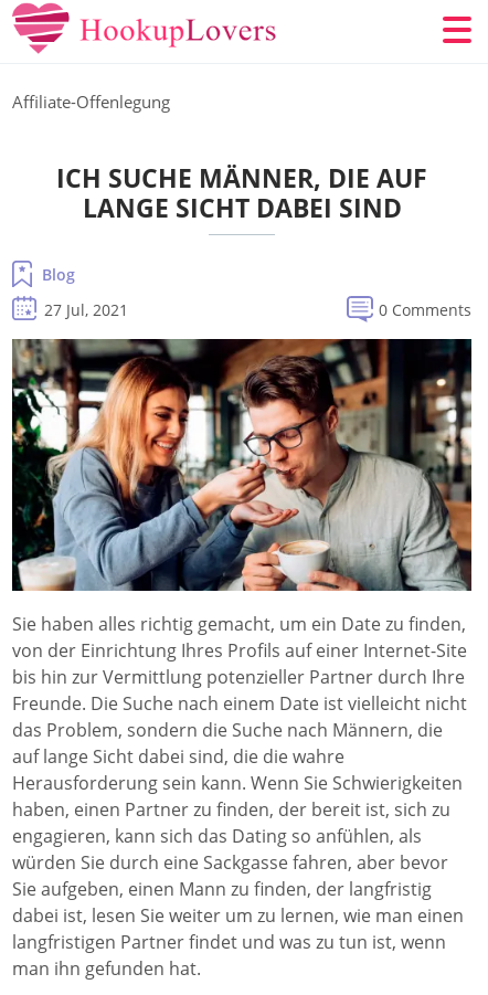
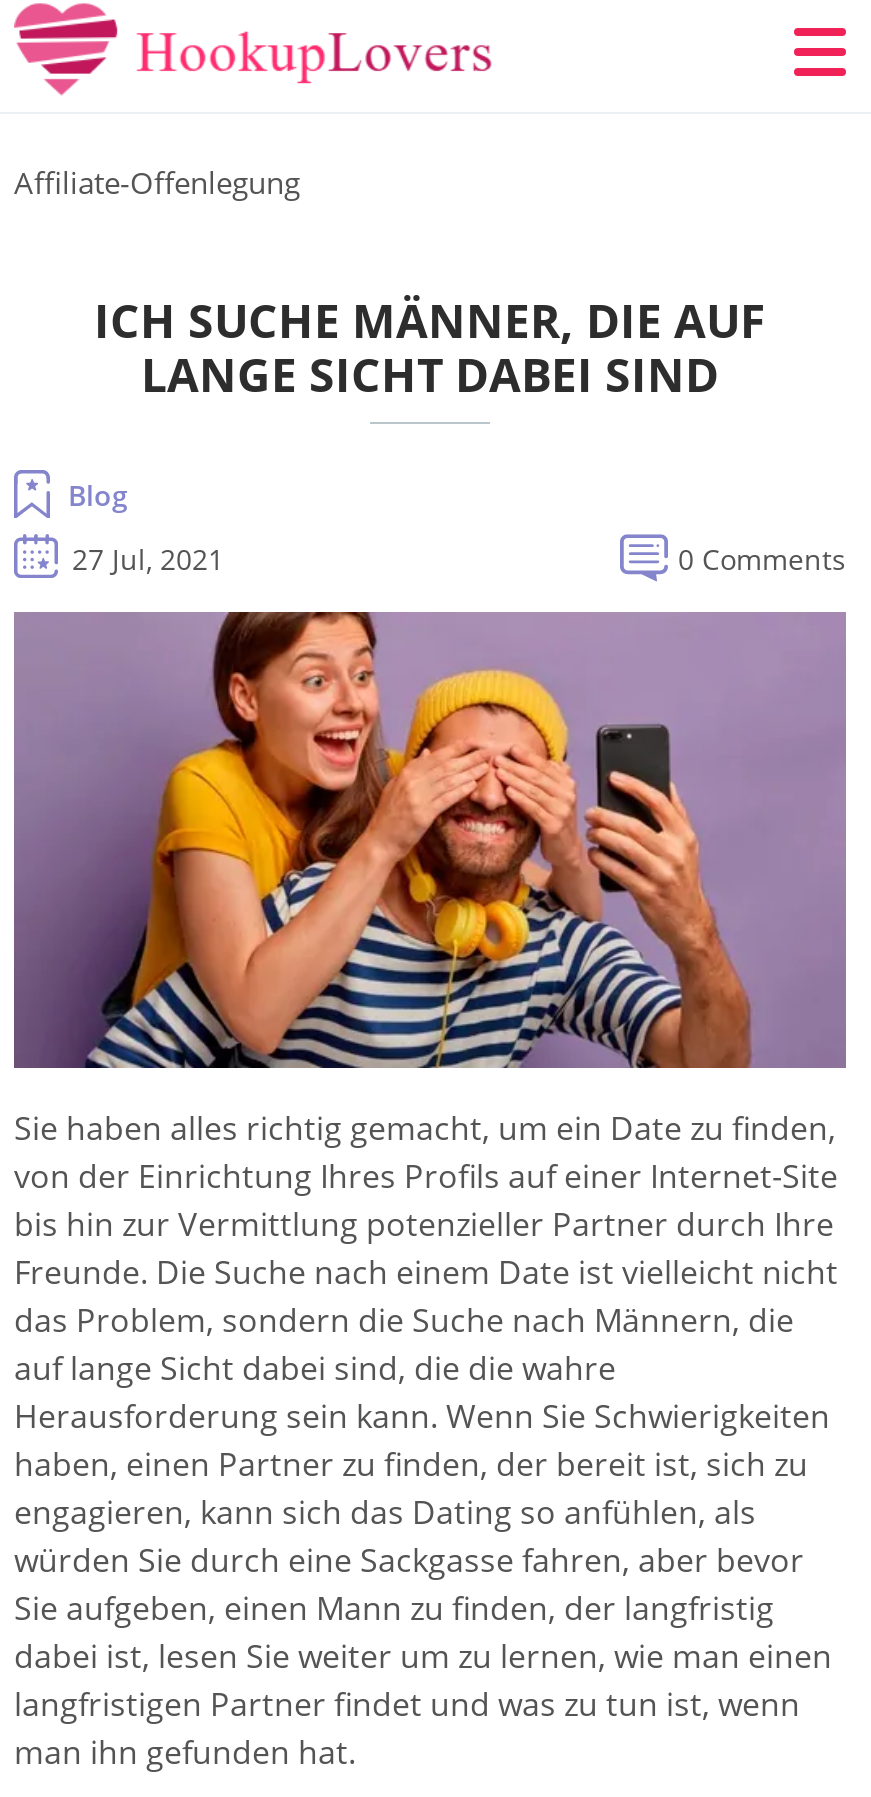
- [image]
+ [image]
